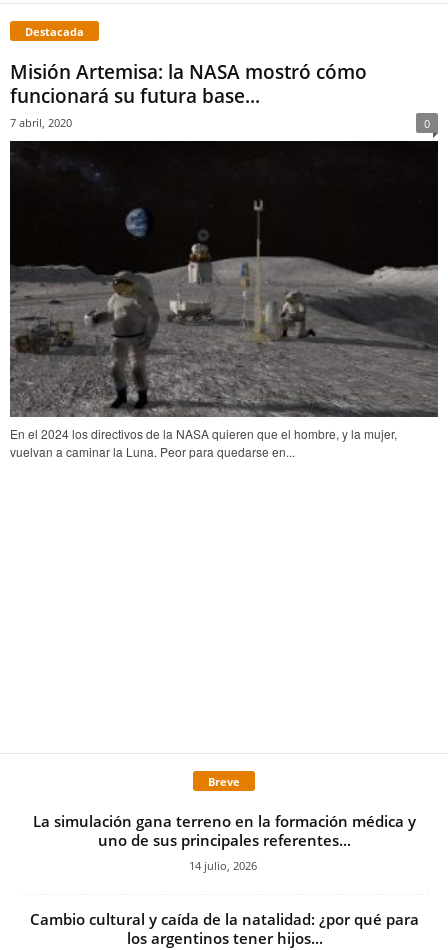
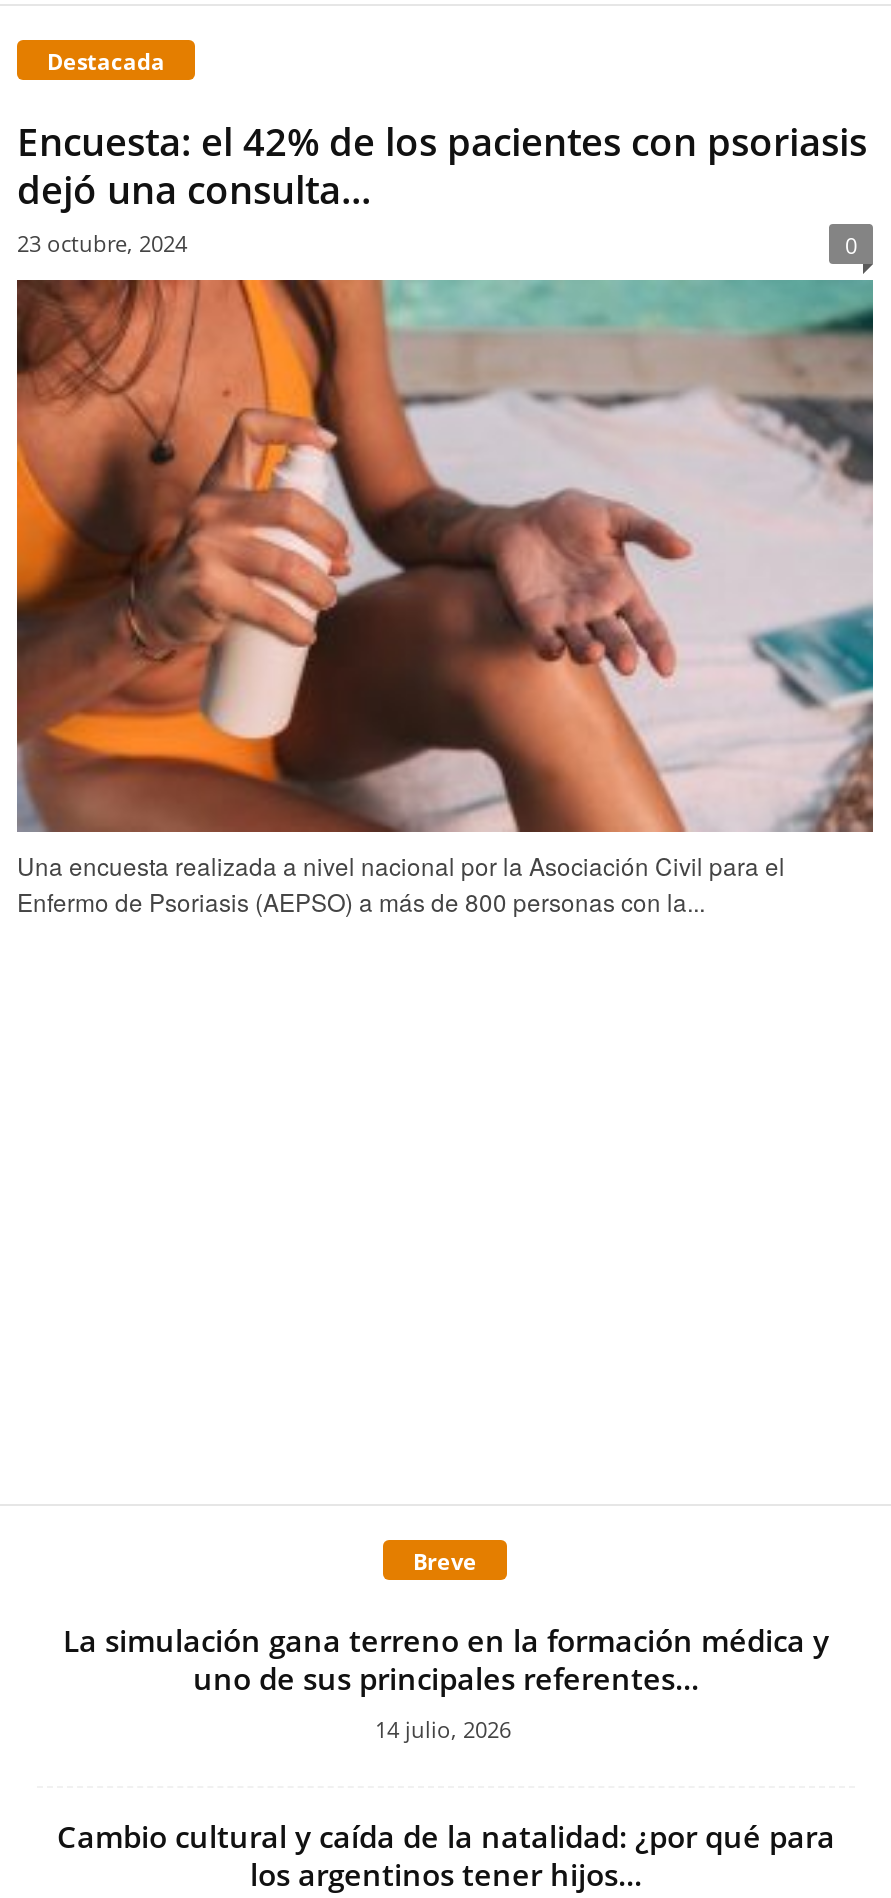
- Misión Artemisa: la NASA mostró cómo
- funcionará su futura base...
- 7 abril, 2020
+ Encuesta: el 42% de los pacientes con psoriasis
+ dejó una consulta...
+ 23 octubre, 2024

- [image]
- En el 2024 los directivos de la NASA quieren que el hombre, y la mujer,
- vuelvan a caminar la Luna. Peor para quedarse en...
+ [image]
+ Una encuesta realizada a nivel nacional por la Asociación Civil para el
+ Enfermo de Psoriasis (AEPSO) a más de 800 personas con la...
